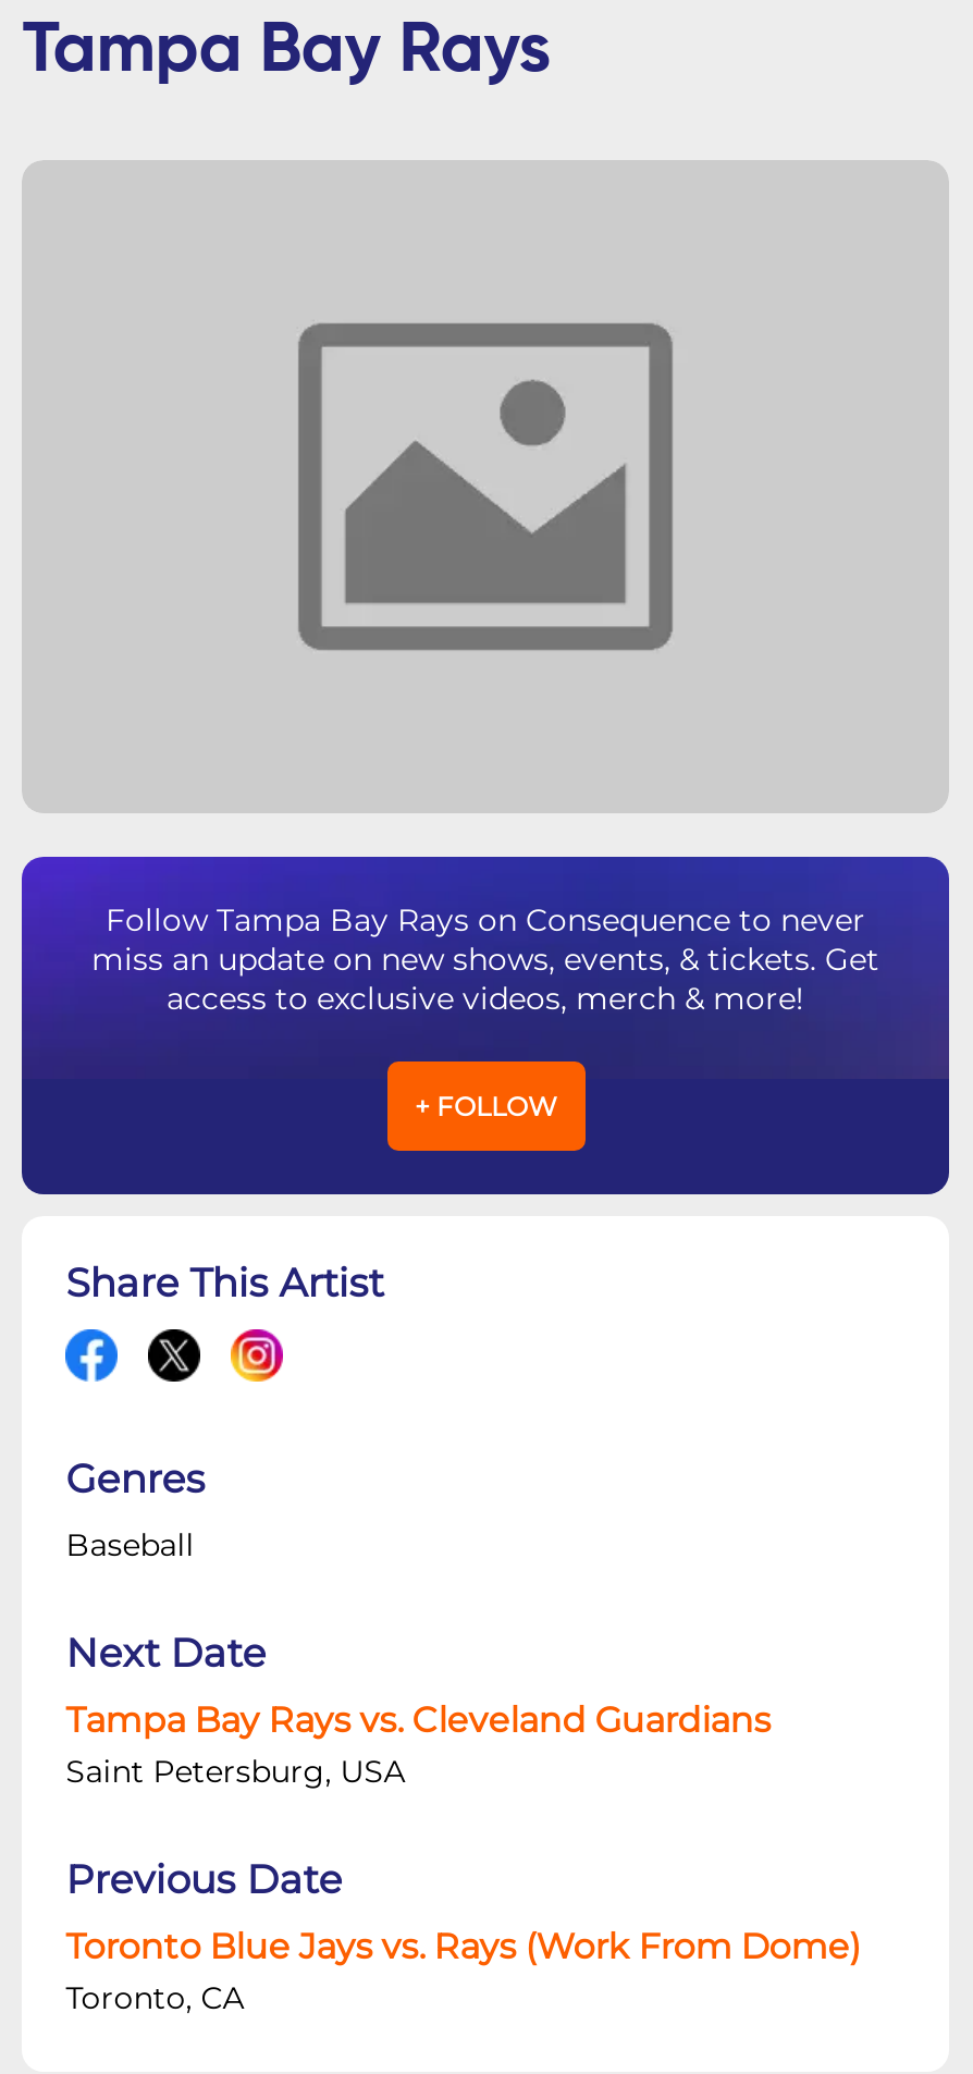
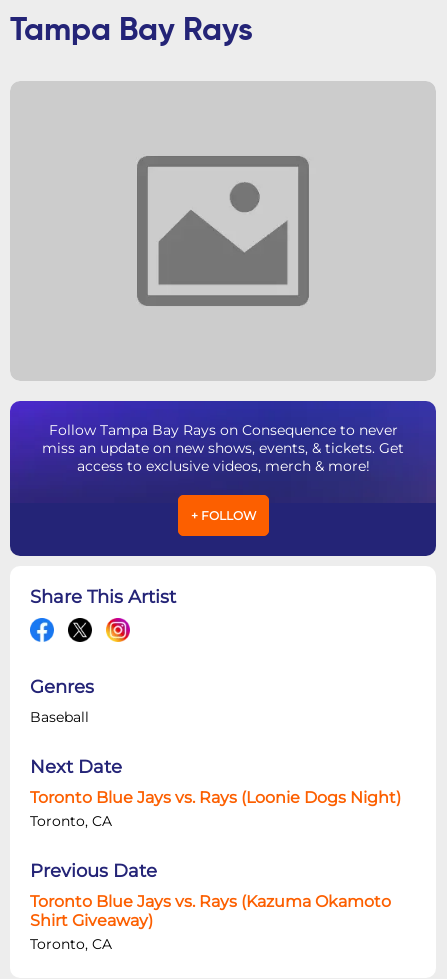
- Tampa Bay Rays vs. Cleveland Guardians
- Saint Petersburg, USA
+ Toronto Blue Jays vs. Rays (Loonie Dogs Night)
+ Toronto, CA

- Toronto Blue Jays vs. Rays (Work From Dome)
+ Toronto Blue Jays vs. Rays (Kazuma Okamoto
+ Shirt Giveaway)
